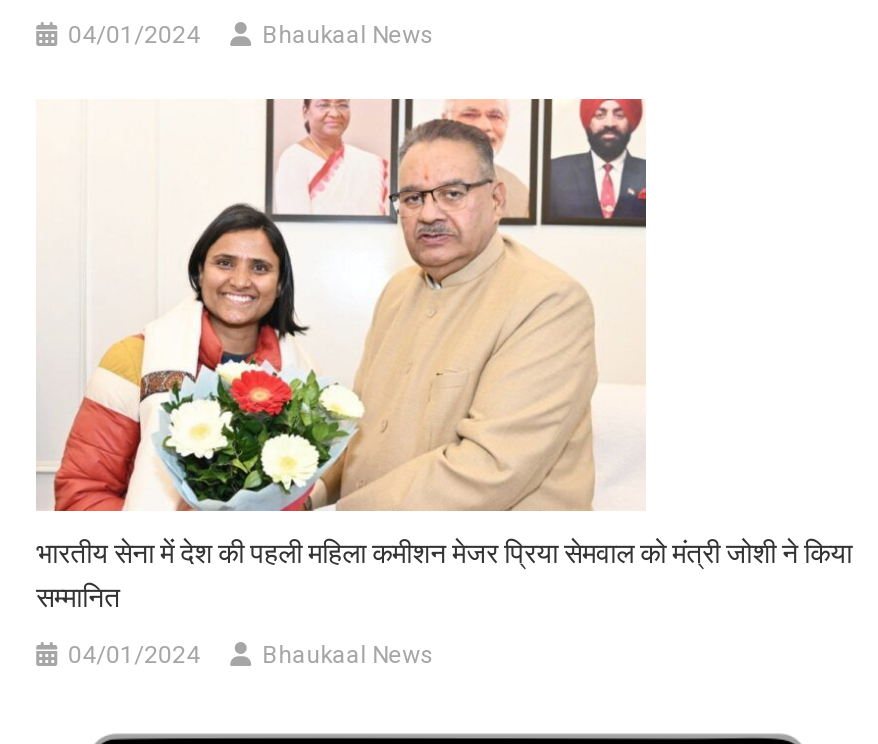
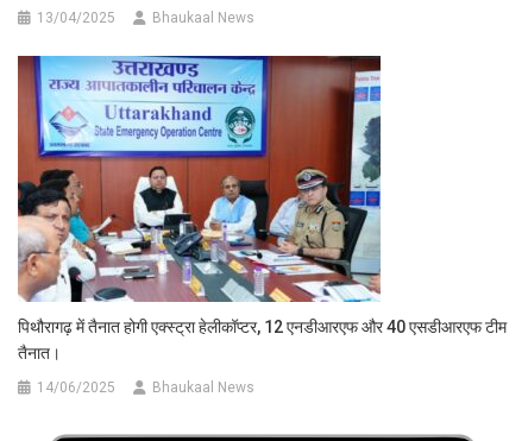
- 04/01/2024
+ 13/04/2025

- [image]
- भारतीय सेना में देश की पहली महिला कमीशन मेजर प्रिया सेमवाल को मंत्री जोशी ने किया
- सम्मानित
+ [image]
+ पिथौरागढ़ में तैनात होगी एक्स्ट्रा हेलीकॉप्टर, 12 एनडीआरएफ और 40 एसडीआरएफ टीम
+ तैनात।

- 04/01/2024
+ 14/06/2025
